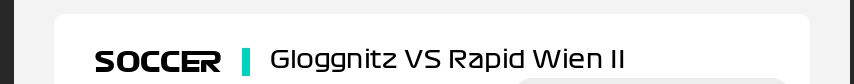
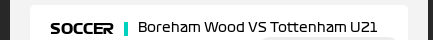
- Gloggnitz VS Rapid Wien II
+ Boreham Wood VS Tottenham U21
